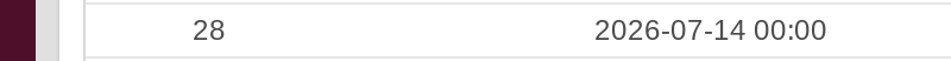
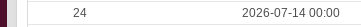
- 28
+ 24
